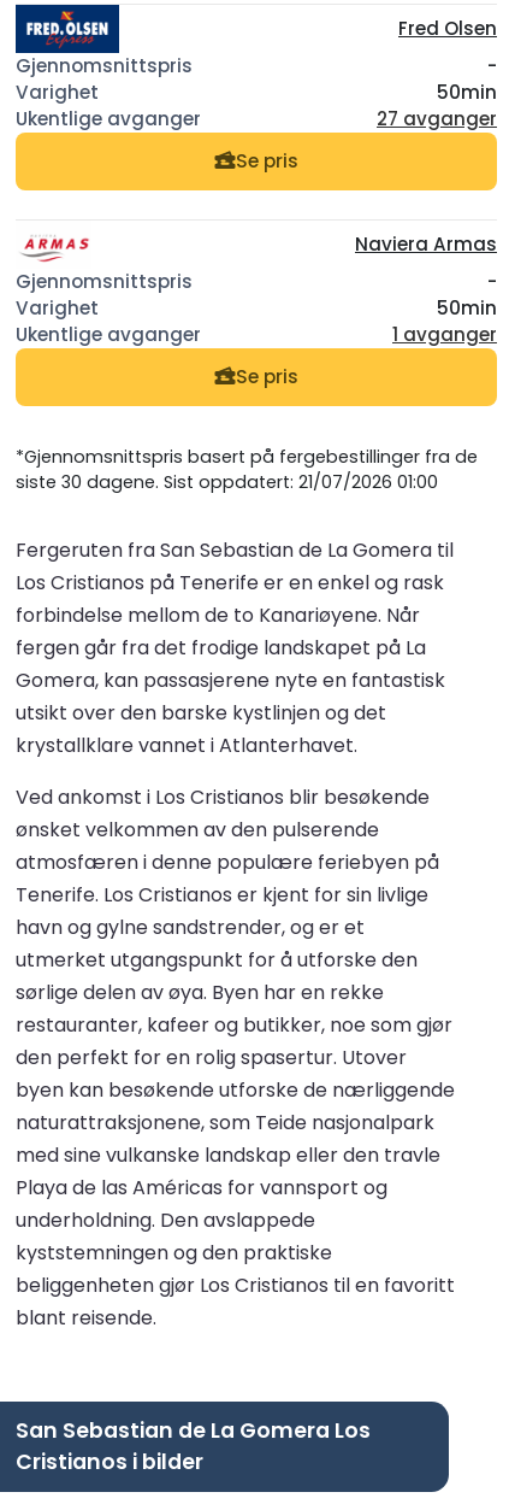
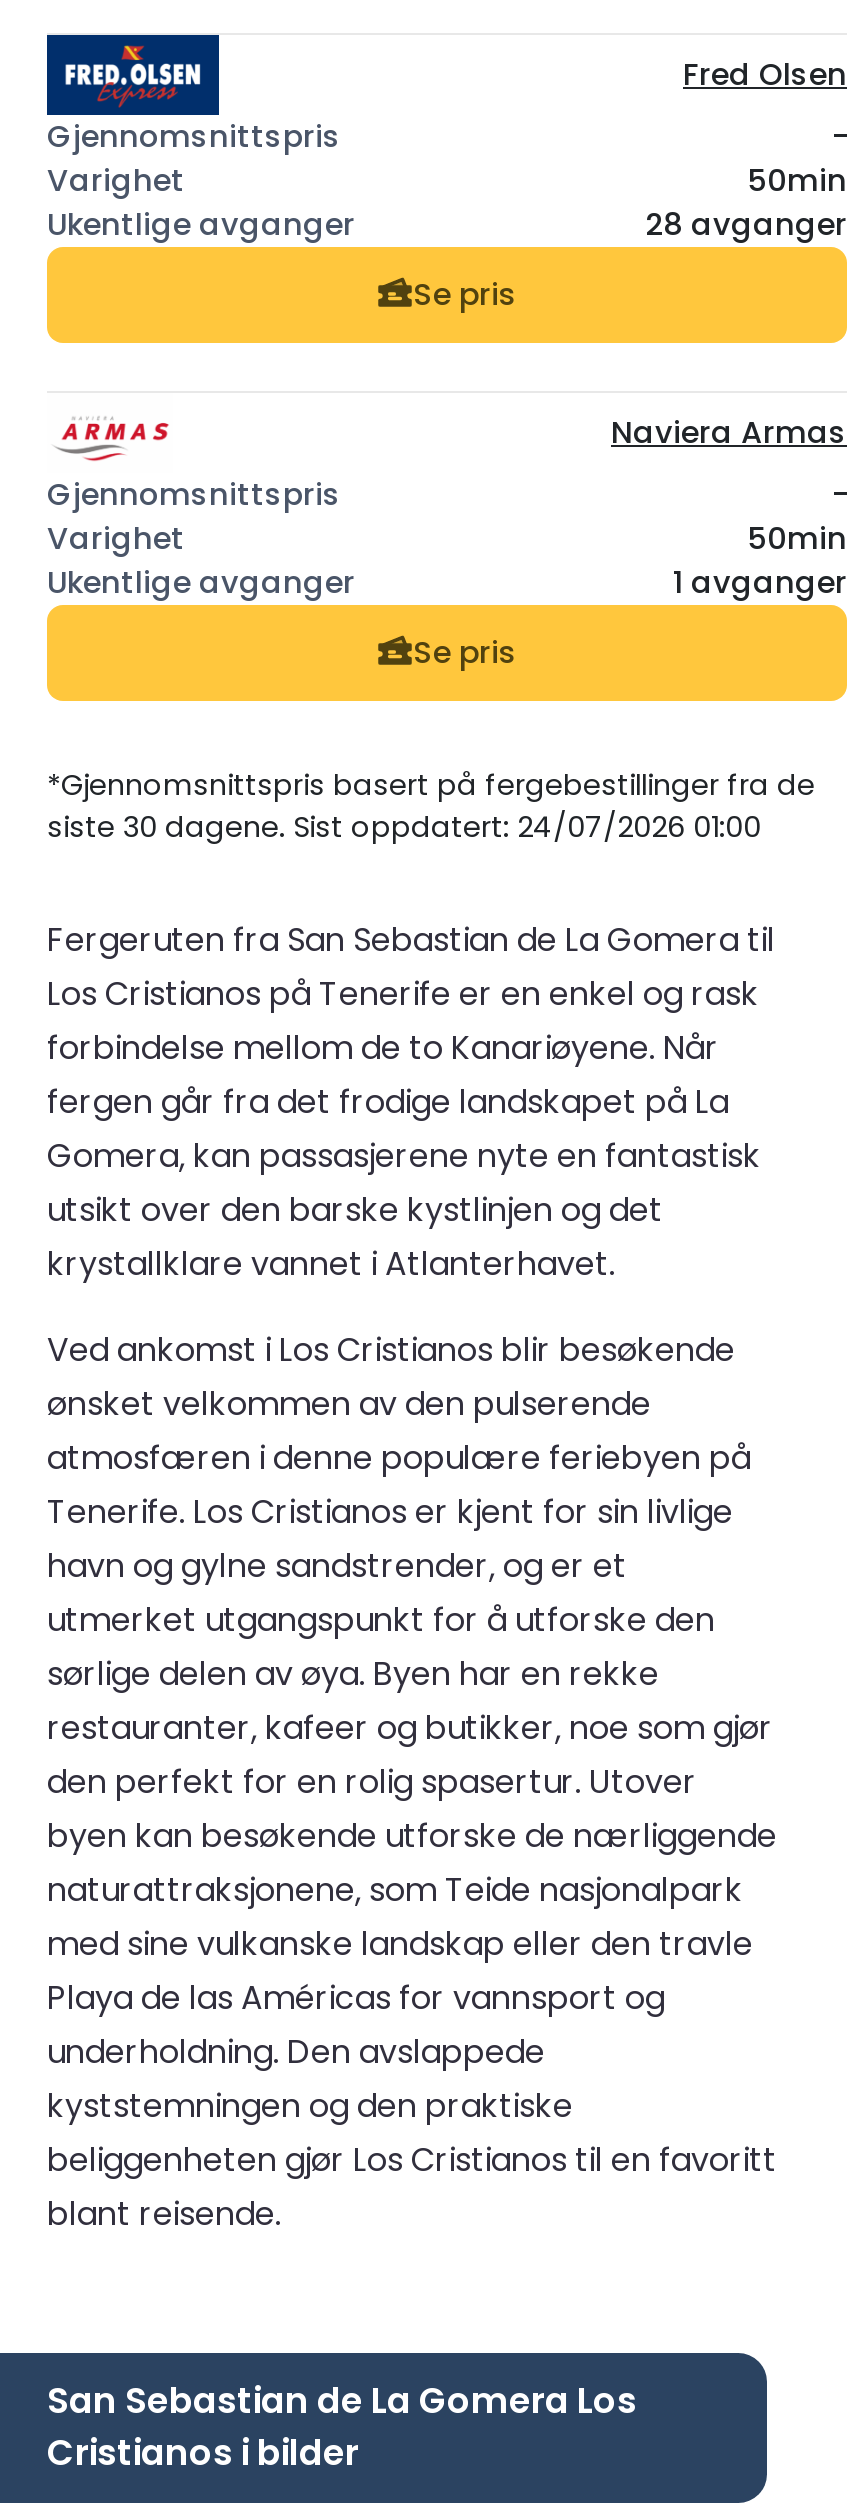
- 27 avganger
+ 28 avganger

- siste 30 dagene. Sist oppdatert: 21/07/2026 01:00
+ siste 30 dagene. Sist oppdatert: 24/07/2026 01:00
